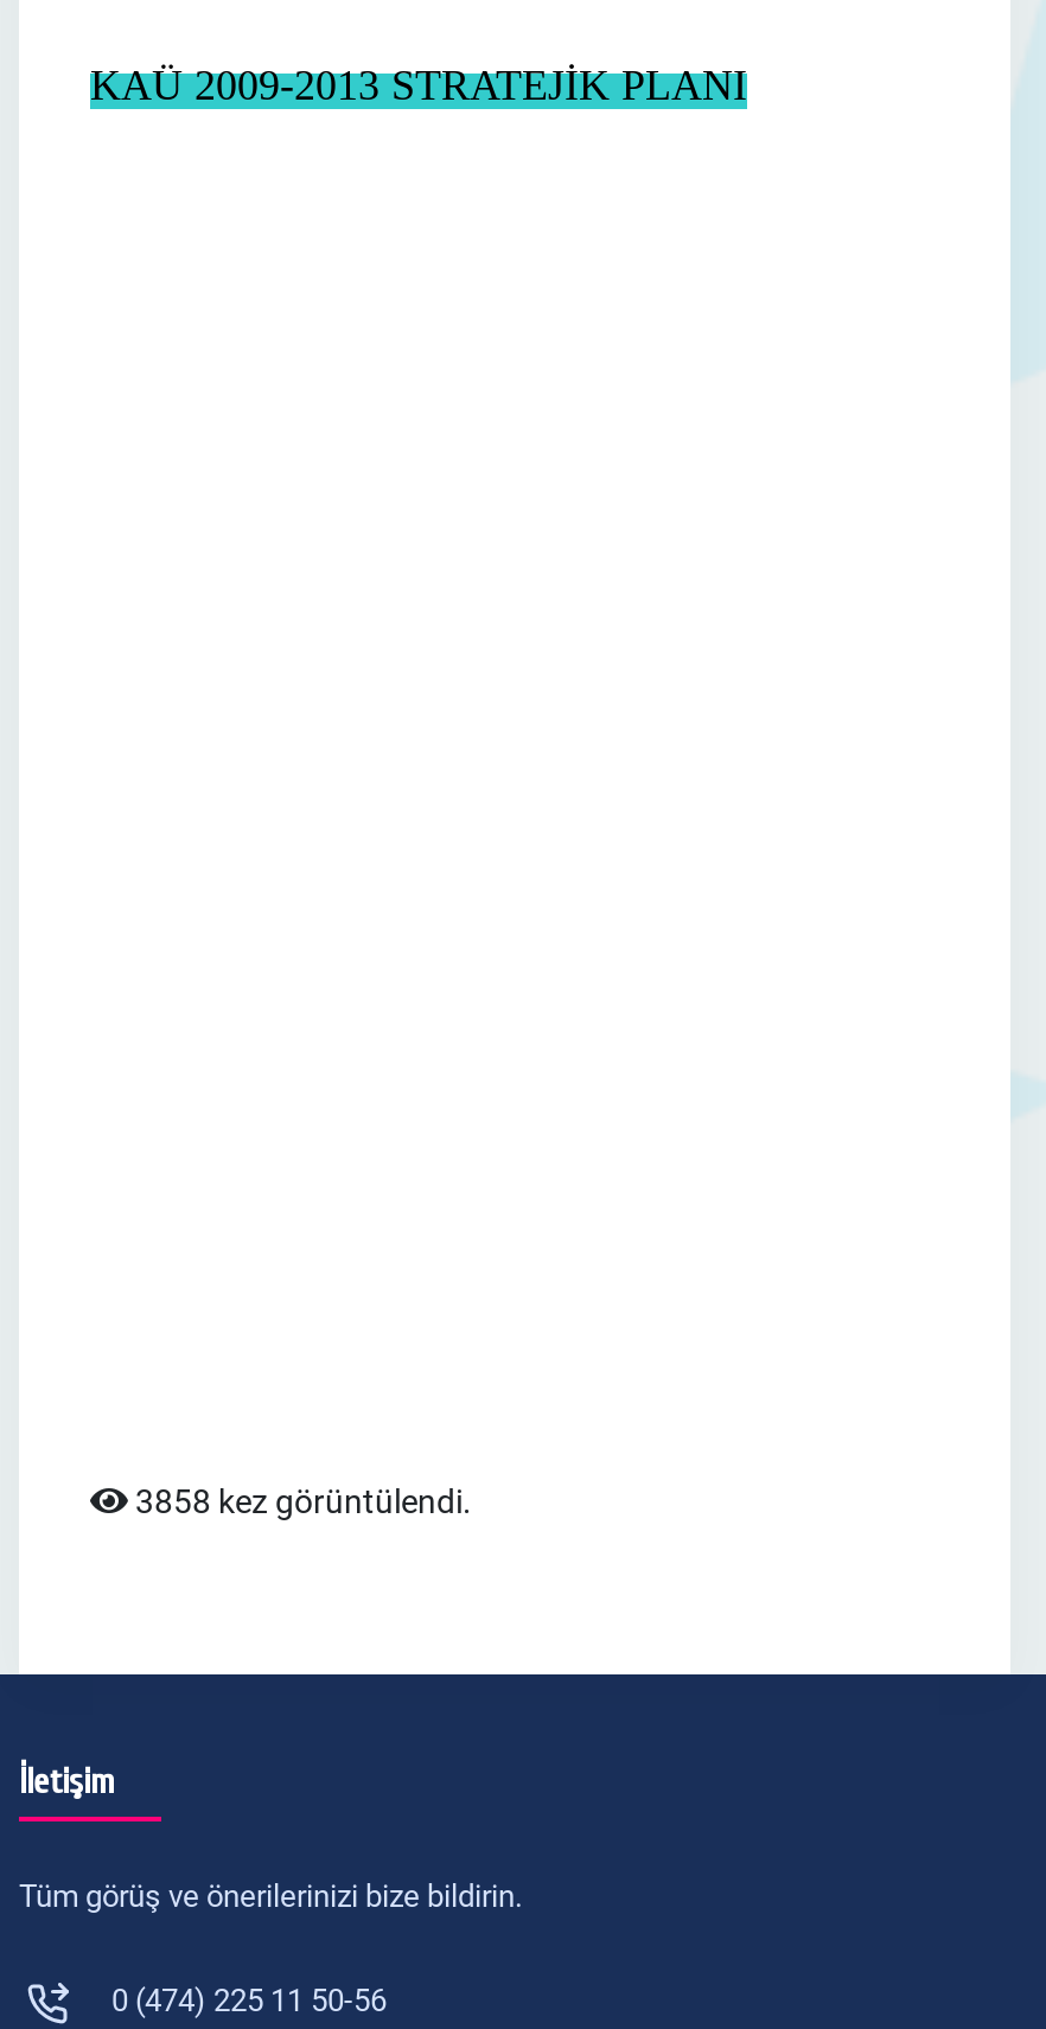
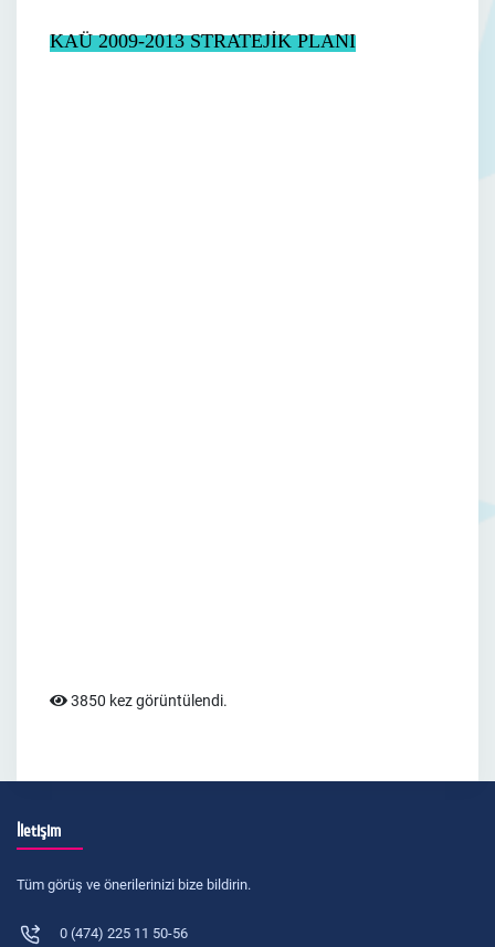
- 3858 kez görüntülendi.
+ 3850 kez görüntülendi.
